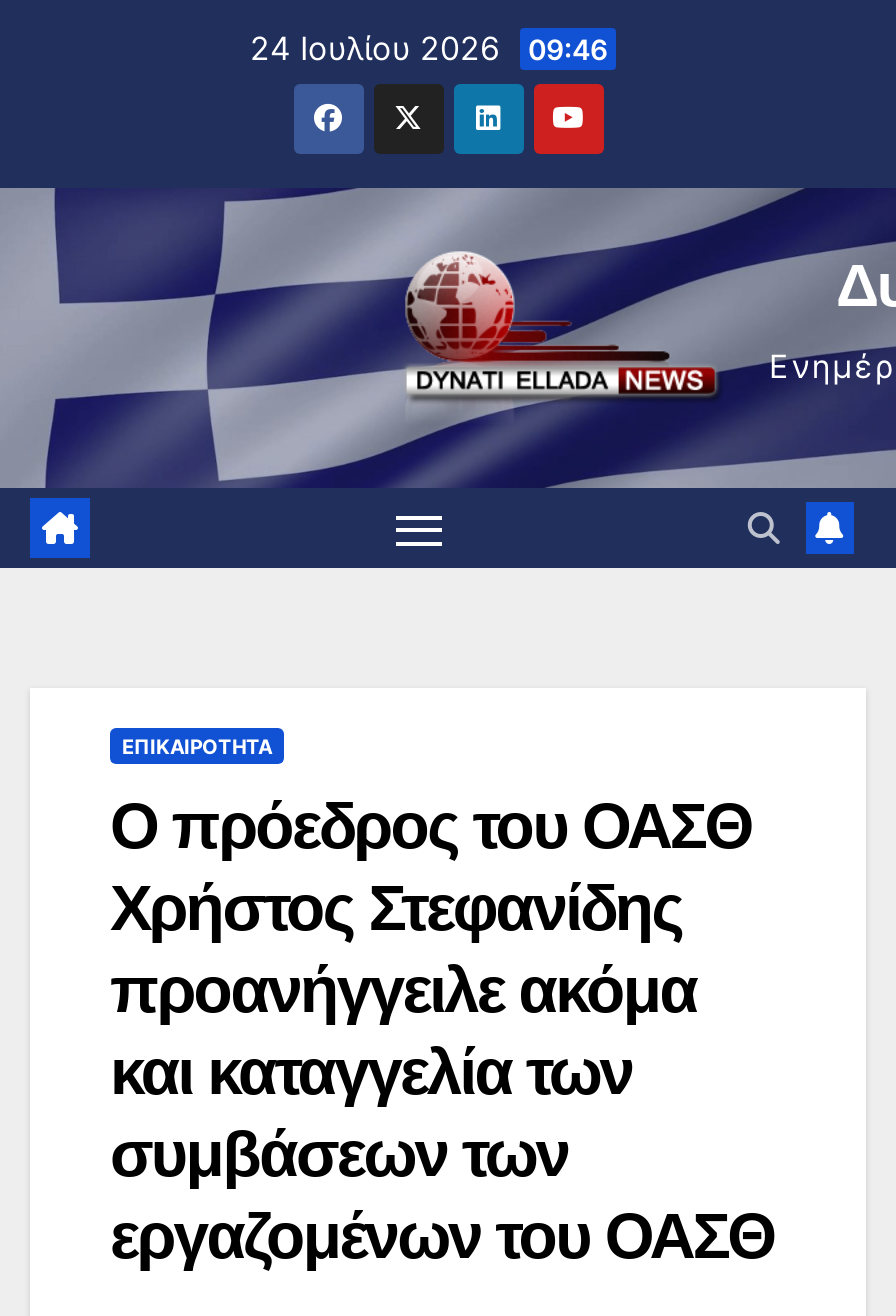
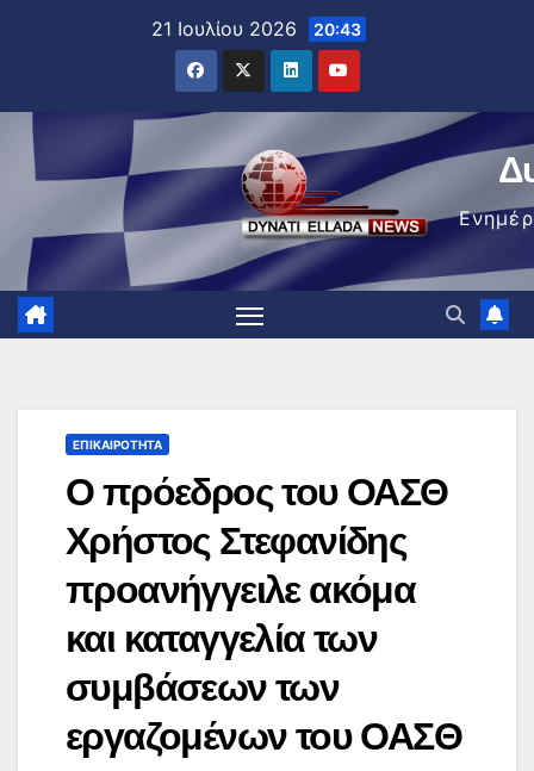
- 24 Ιουλίου 2026 09:46
+ 21 Ιουλίου 2026 20:43
